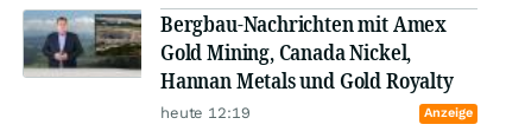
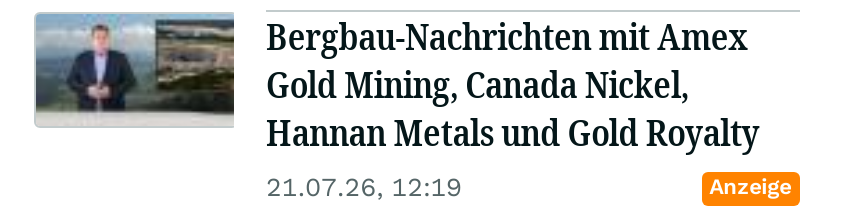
- heute 12:19
+ 21.07.26, 12:19
